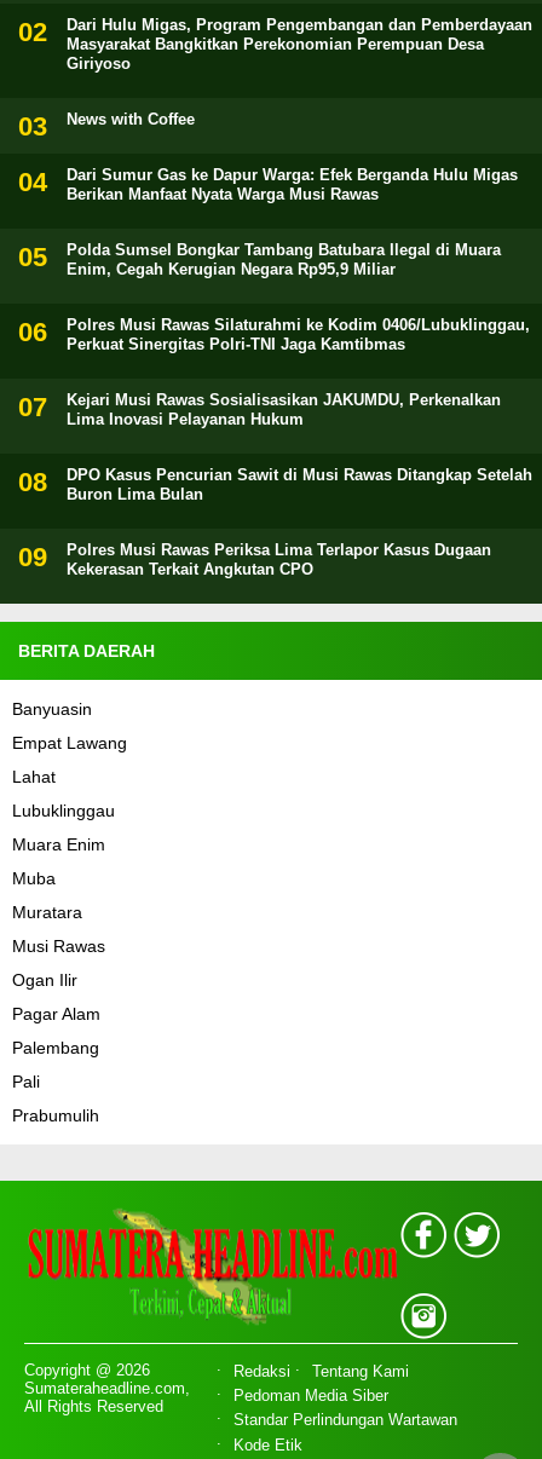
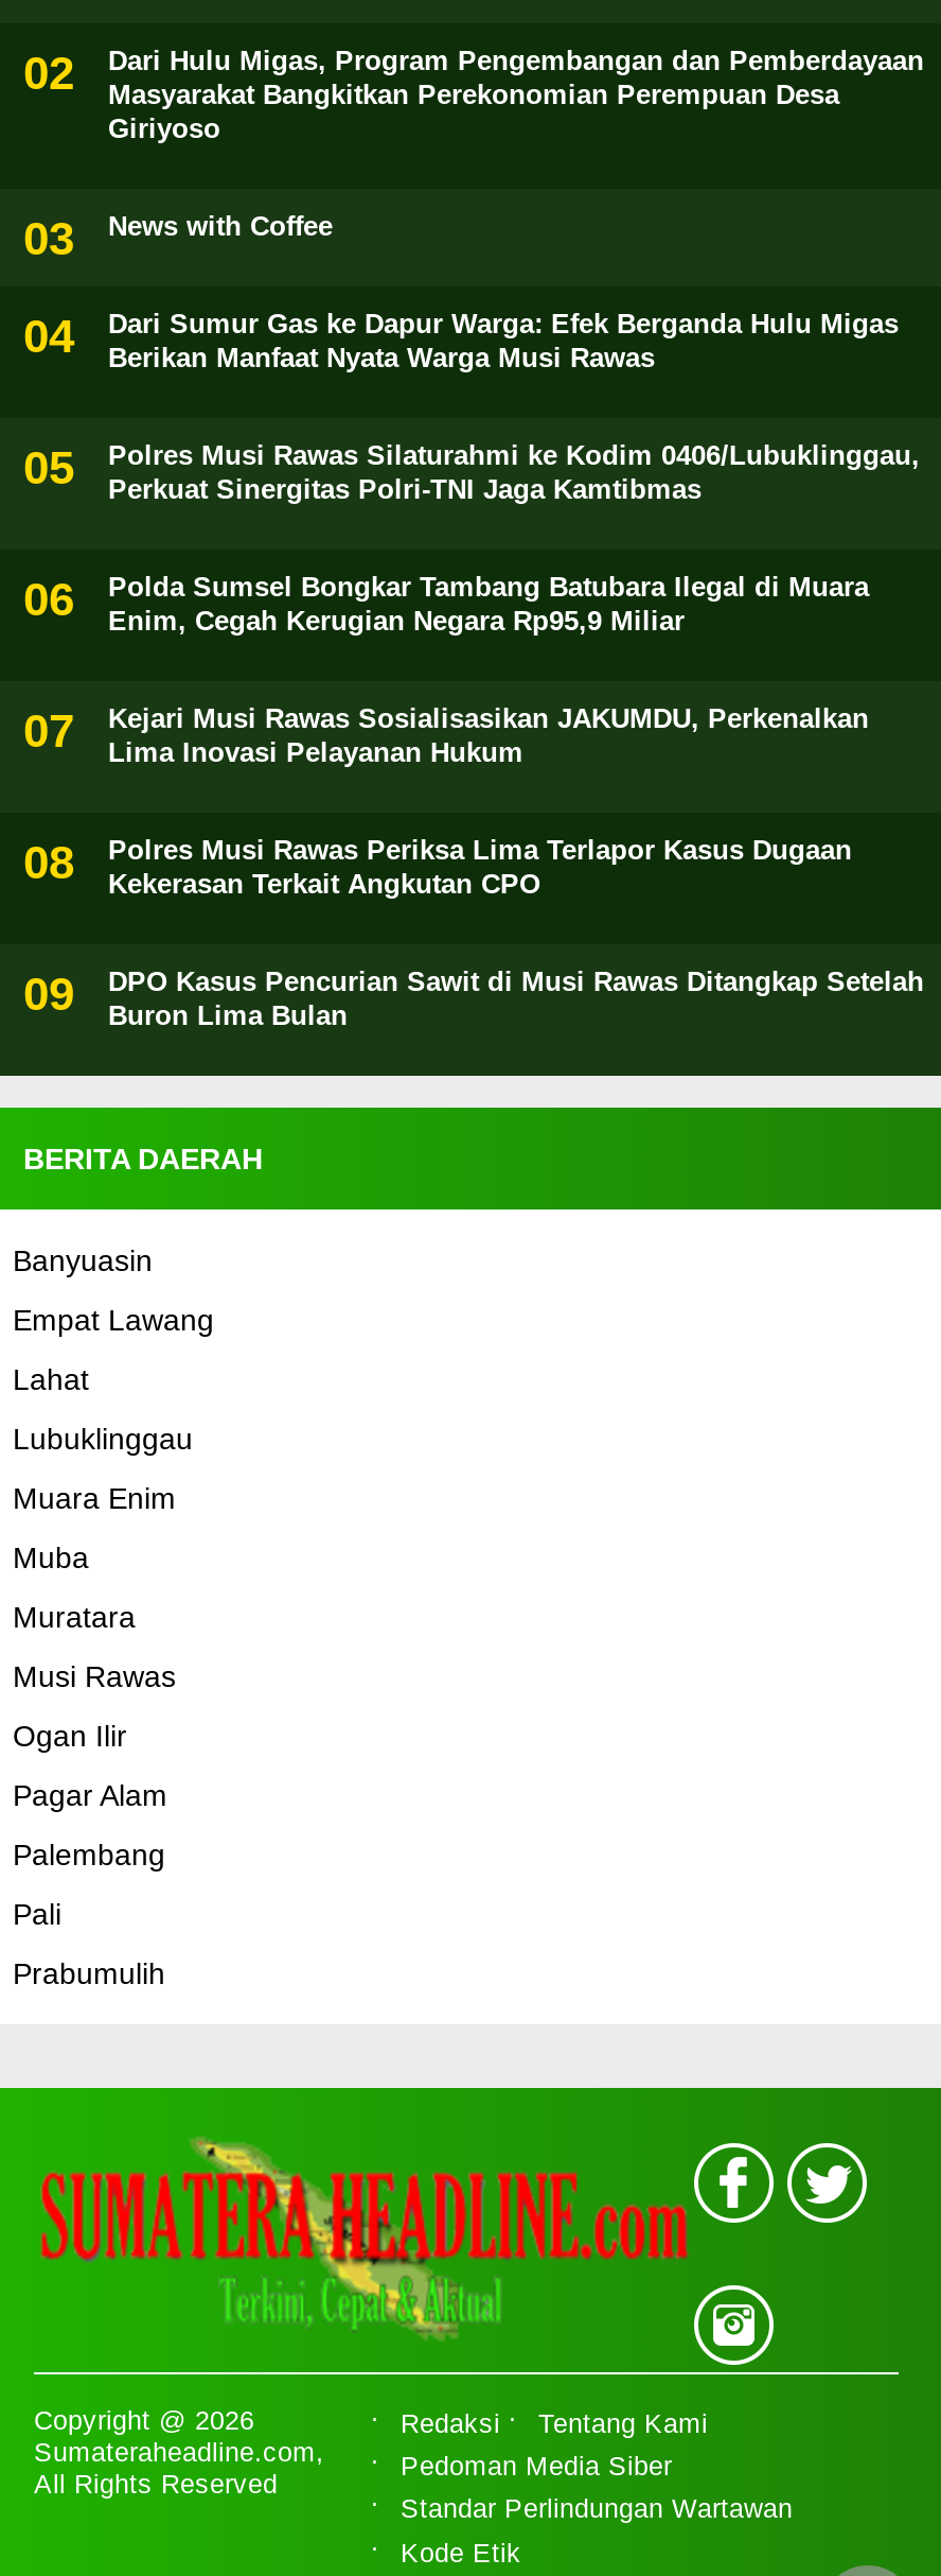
moved down: Polda Sumsel Bongkar Tambang Batubara Ilegal di Muara | Enim, Cegah Kerugian Negara Rp95,9 Miliar

moved up: Polres Musi Rawas Silaturahmi ke Kodim 0406/Lubuklinggau, | Perkuat Sinergitas Polri-TNI Jaga Kamtibmas

moved down: DPO Kasus Pencurian Sawit di Musi Rawas Ditangkap Setelah | Buron Lima Bulan

moved up: Polres Musi Rawas Periksa Lima Terlapor Kasus Dugaan | Kekerasan Terkait Angkutan CPO
